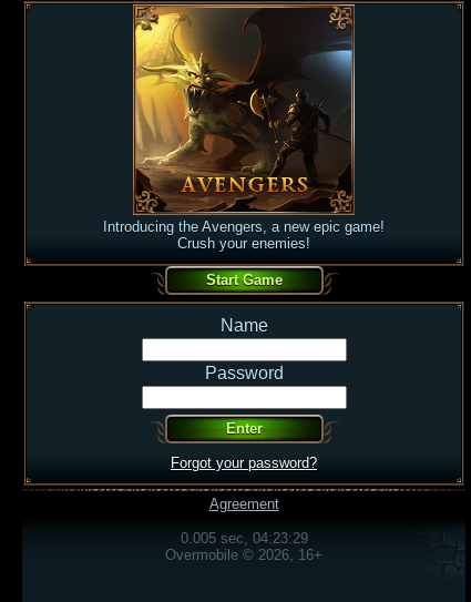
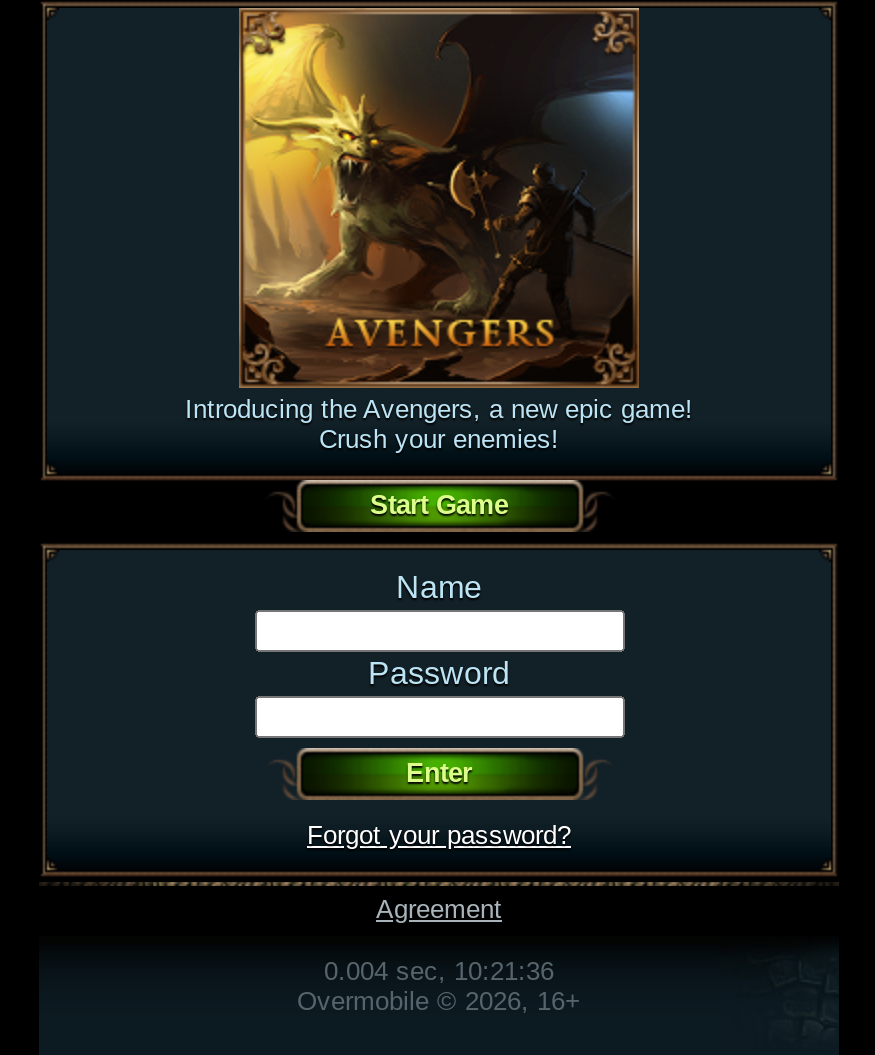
- 0.005 sec, 04:23:29
+ 0.004 sec, 10:21:36
